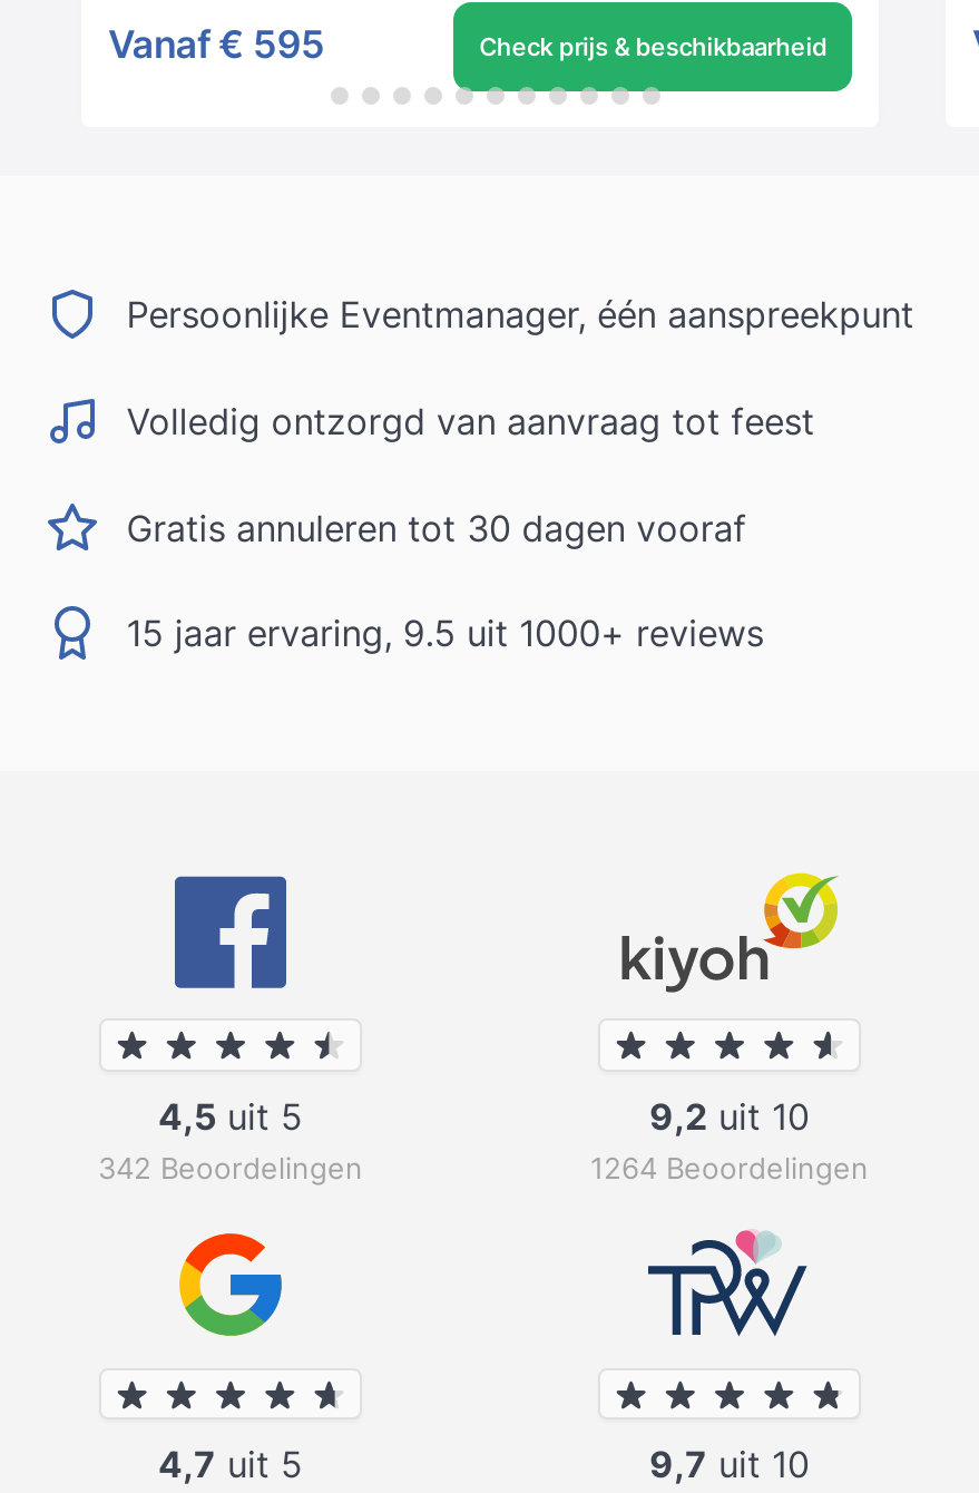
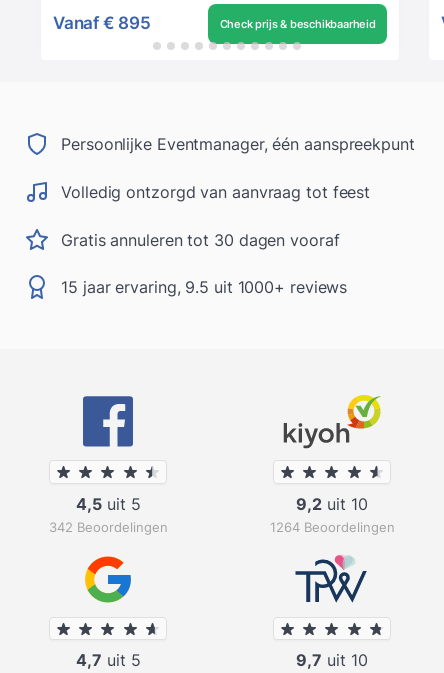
- Vanaf € 595
+ Vanaf € 895
